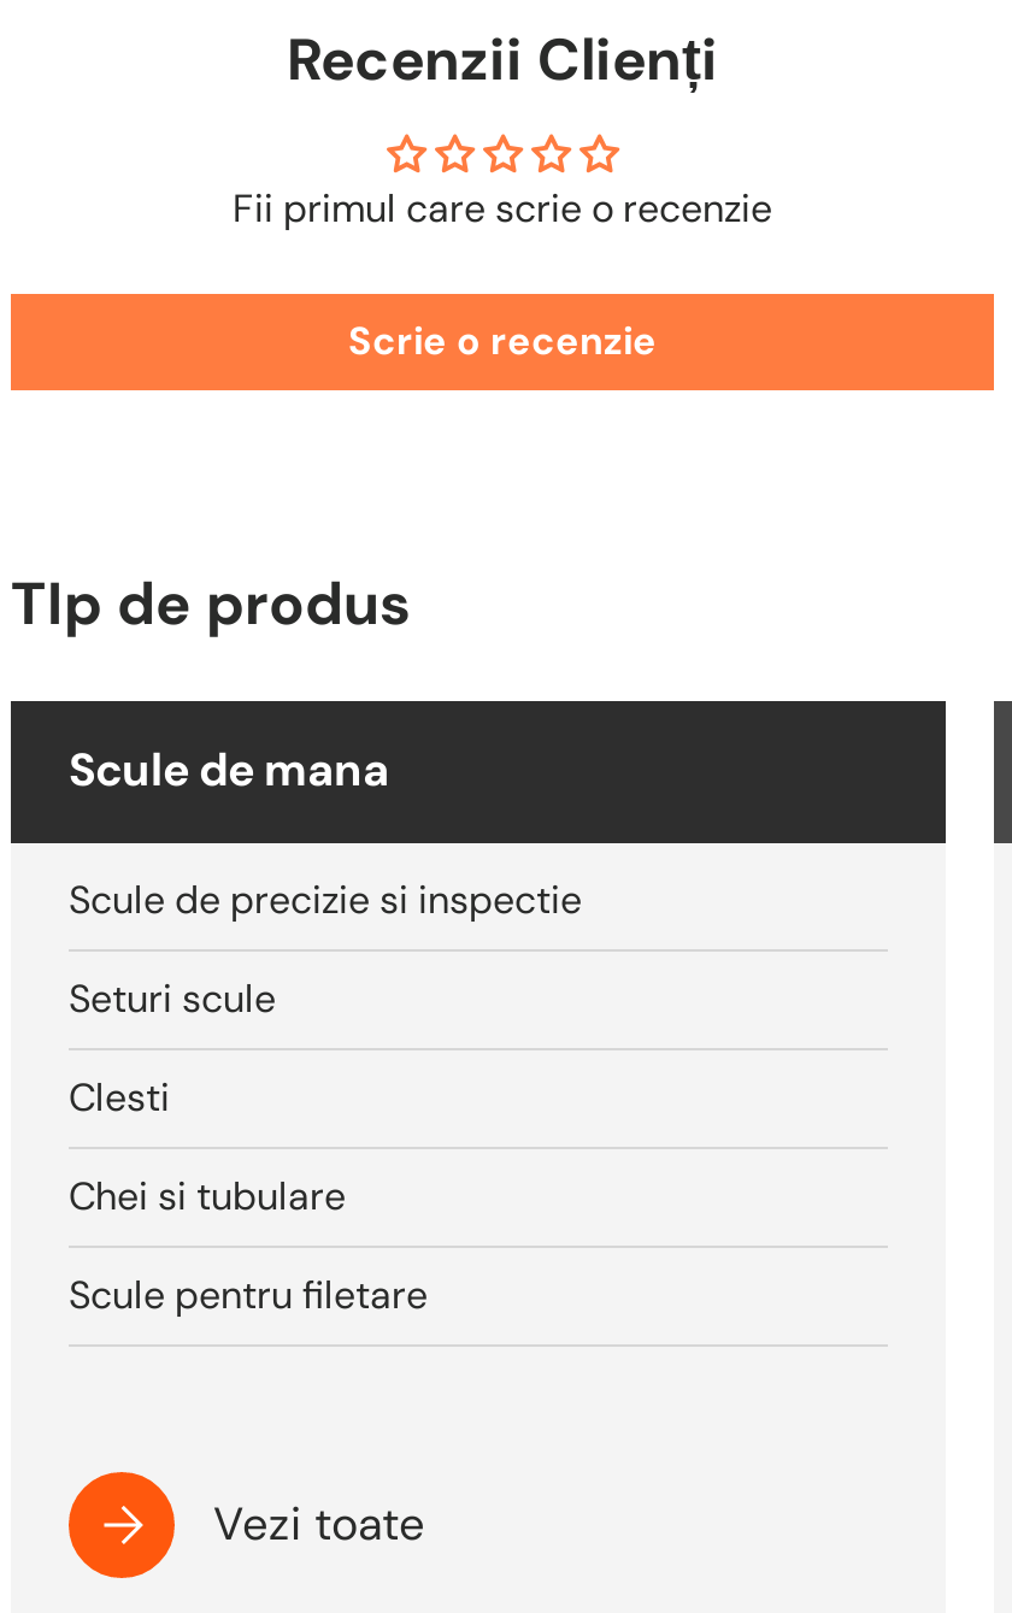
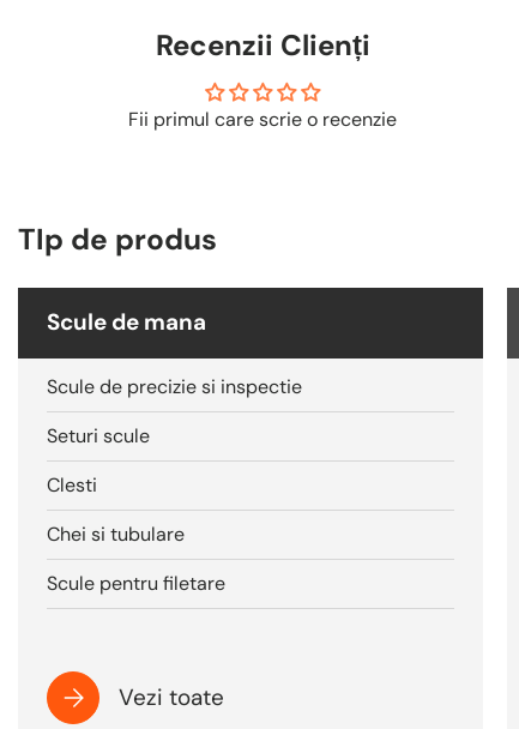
- Scrie o recenzie
